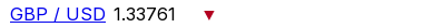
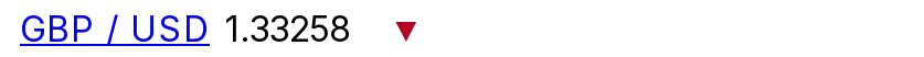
- GBP / USD 1.33761
+ GBP / USD 1.33258
